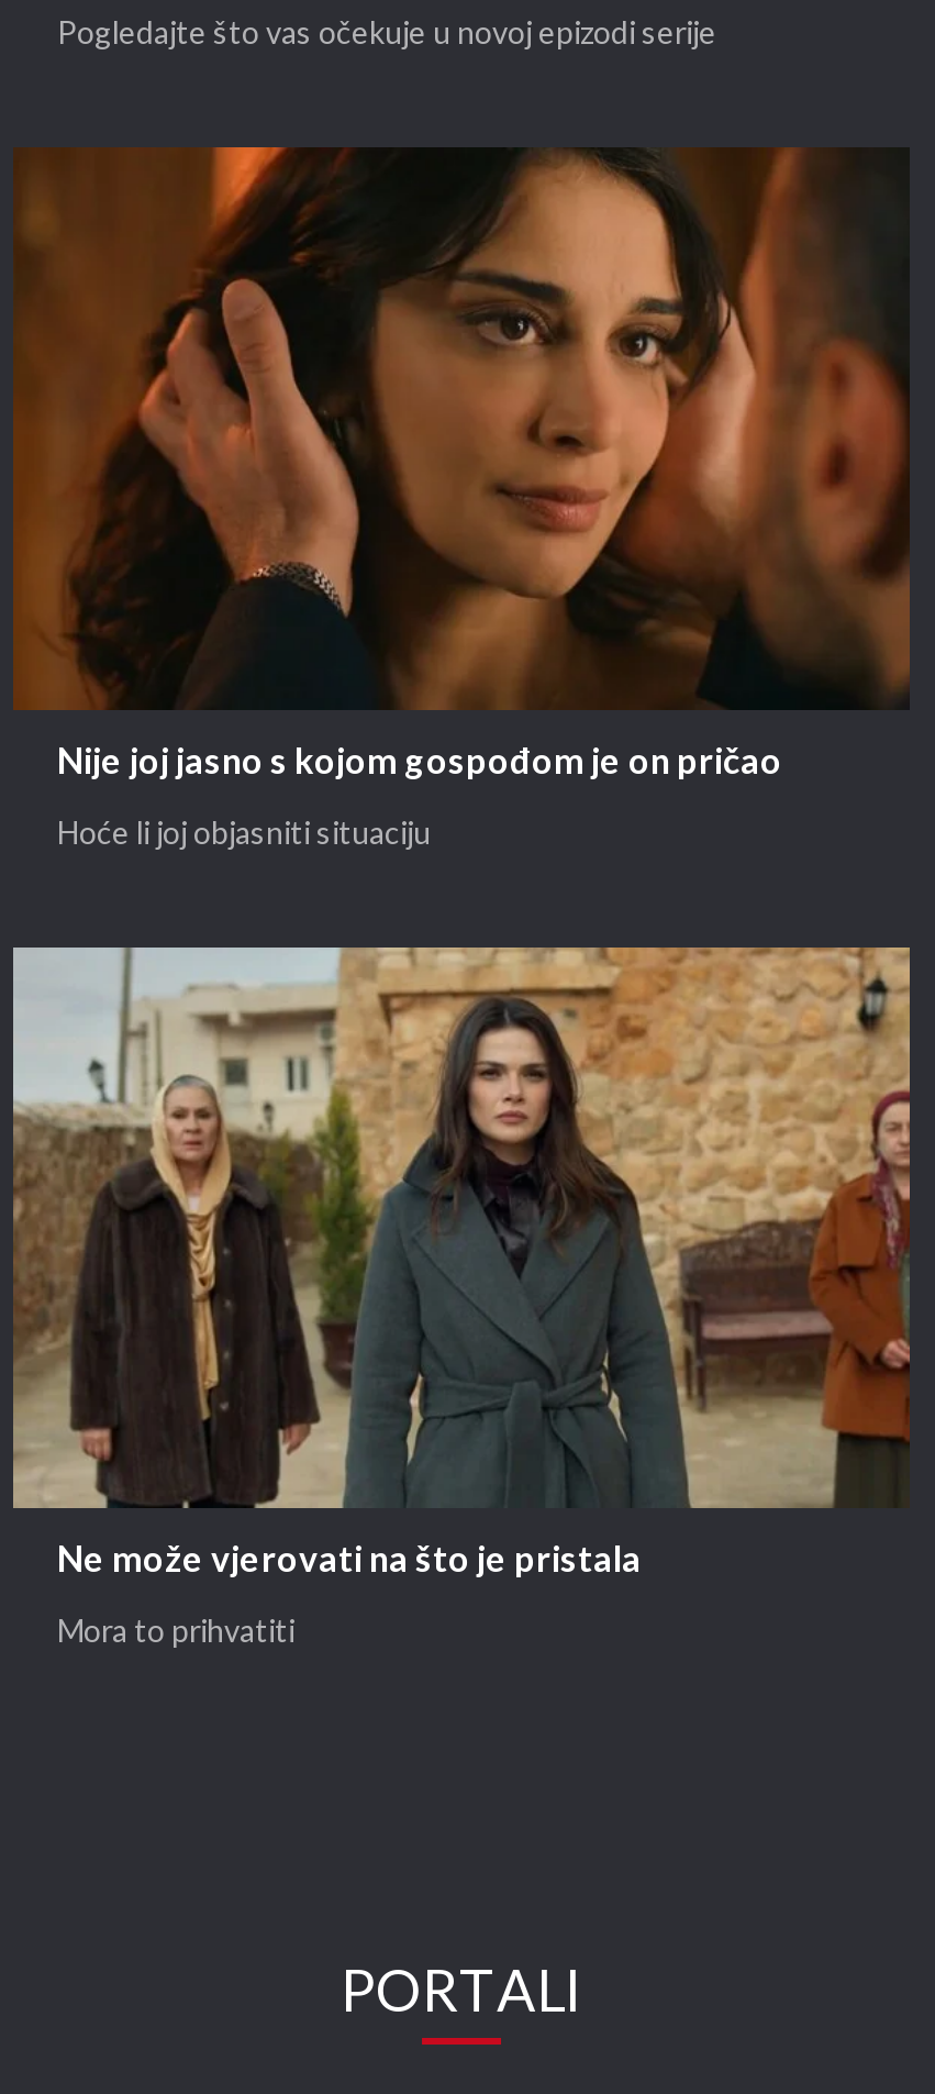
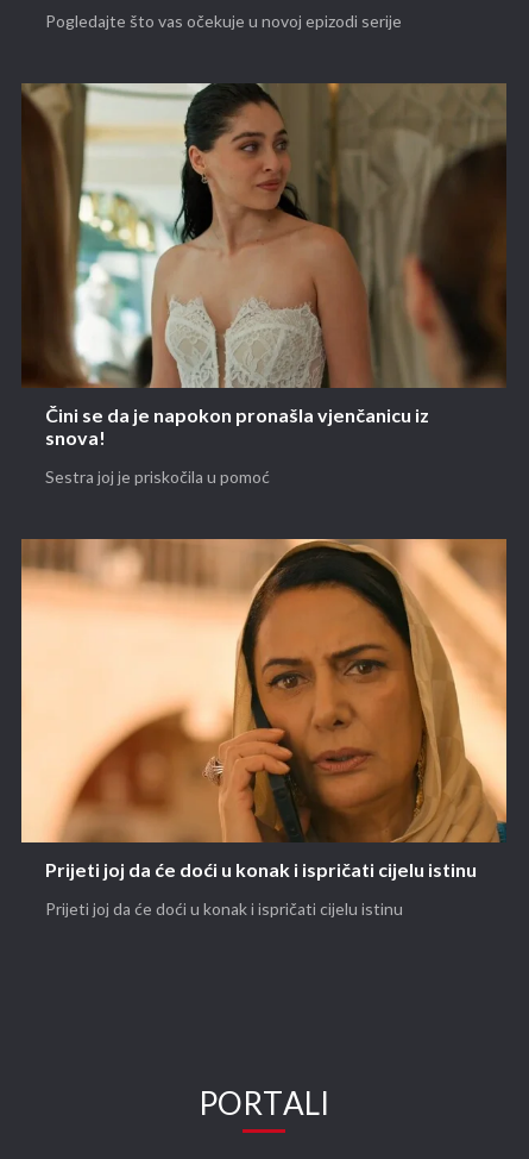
- [image]
- Nije joj jasno s kojom gospođom je on pričao
+ [image]
+ Čini se da je napokon pronašla vjenčanicu iz
+ snova!

- Hoće li joj objasniti situaciju
+ Sestra joj je priskočila u pomoć

- [image]
- Ne može vjerovati na što je pristala
+ [image]
+ Prijeti joj da će doći u konak i ispričati cijelu istinu

- Mora to prihvatiti
+ Prijeti joj da će doći u konak i ispričati cijelu istinu
